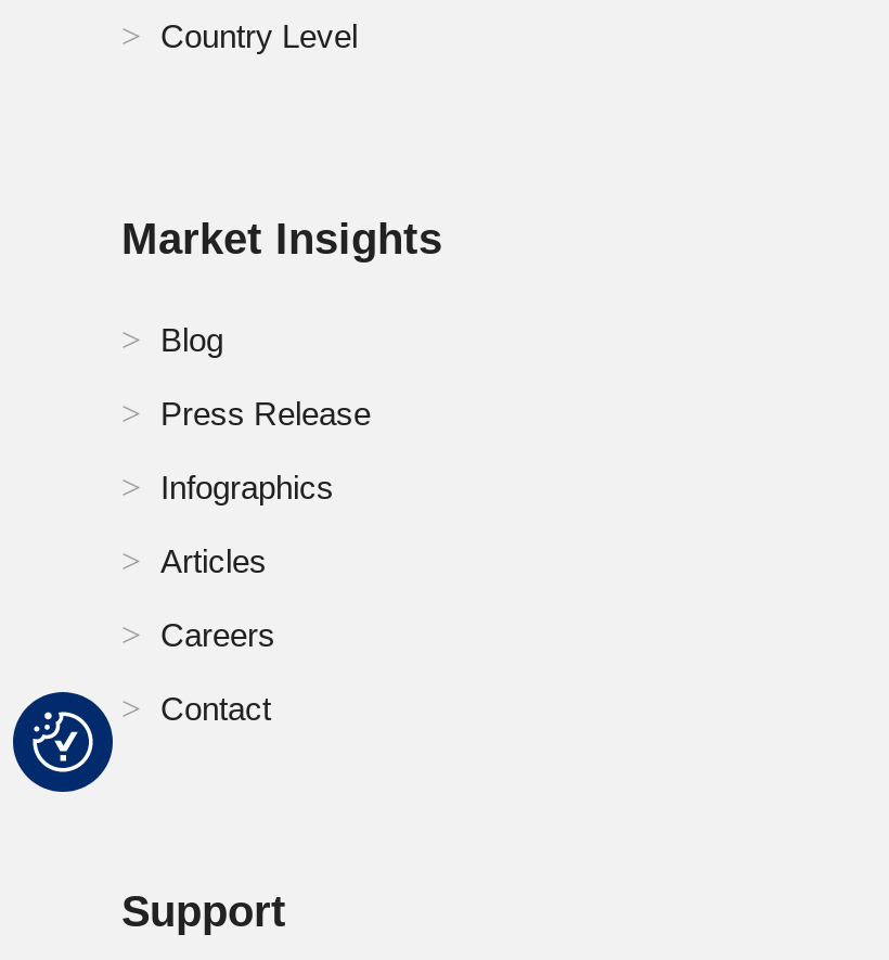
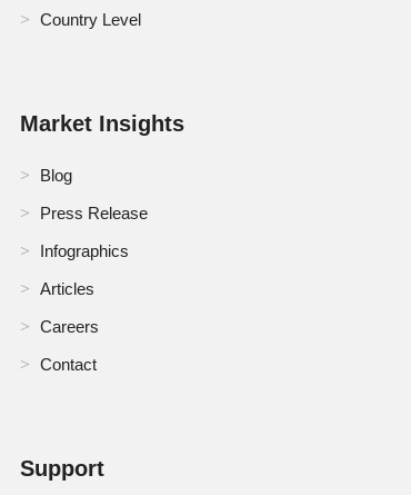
- [image]
